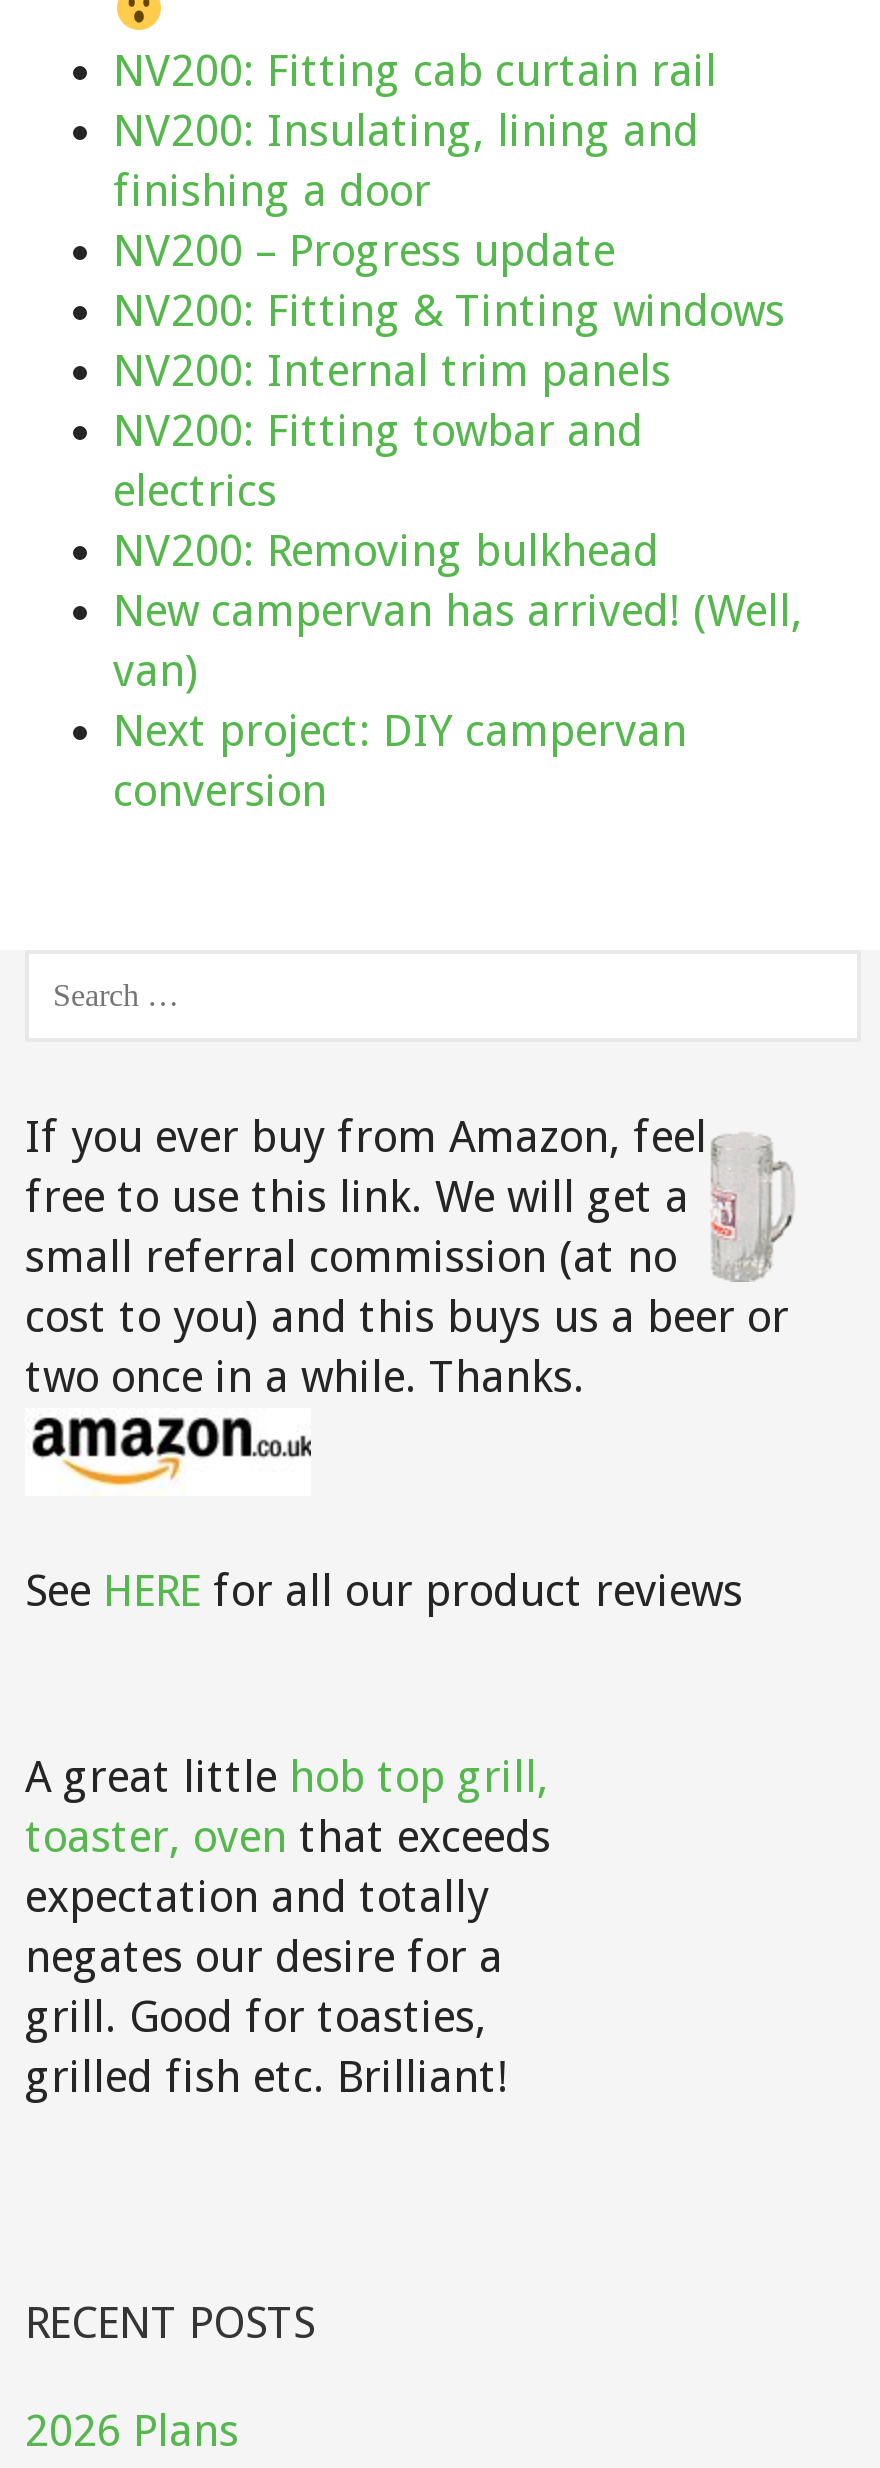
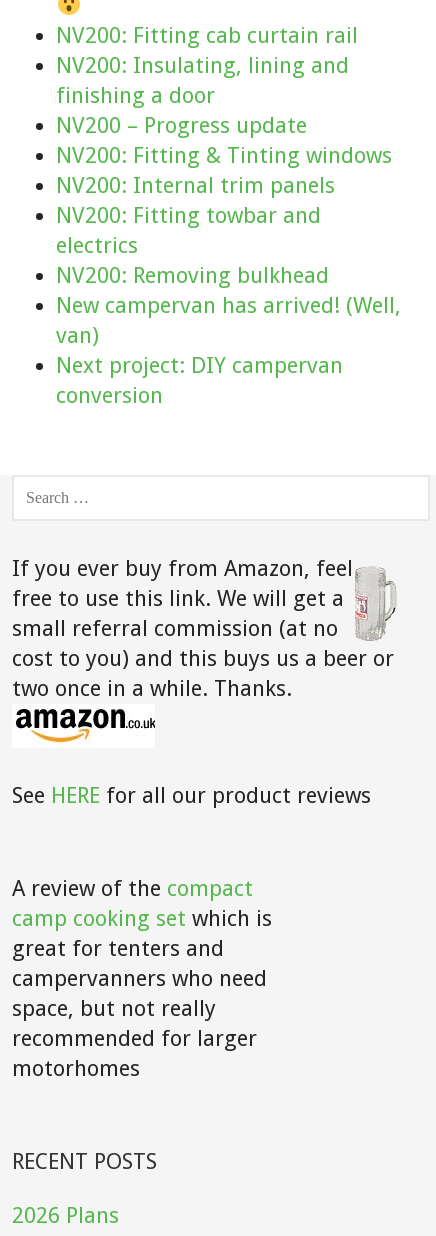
- A great little hob top grill,
- toaster, oven that exceeds
- expectation and totally
- negates our desire for a
- grill. Good for toasties,
- grilled fish etc. Brilliant!
+ A review of the compact
+ camp cooking set which is
+ great for tenters and
+ campervanners who need
+ space, but not really
+ recommended for larger
+ motorhomes
